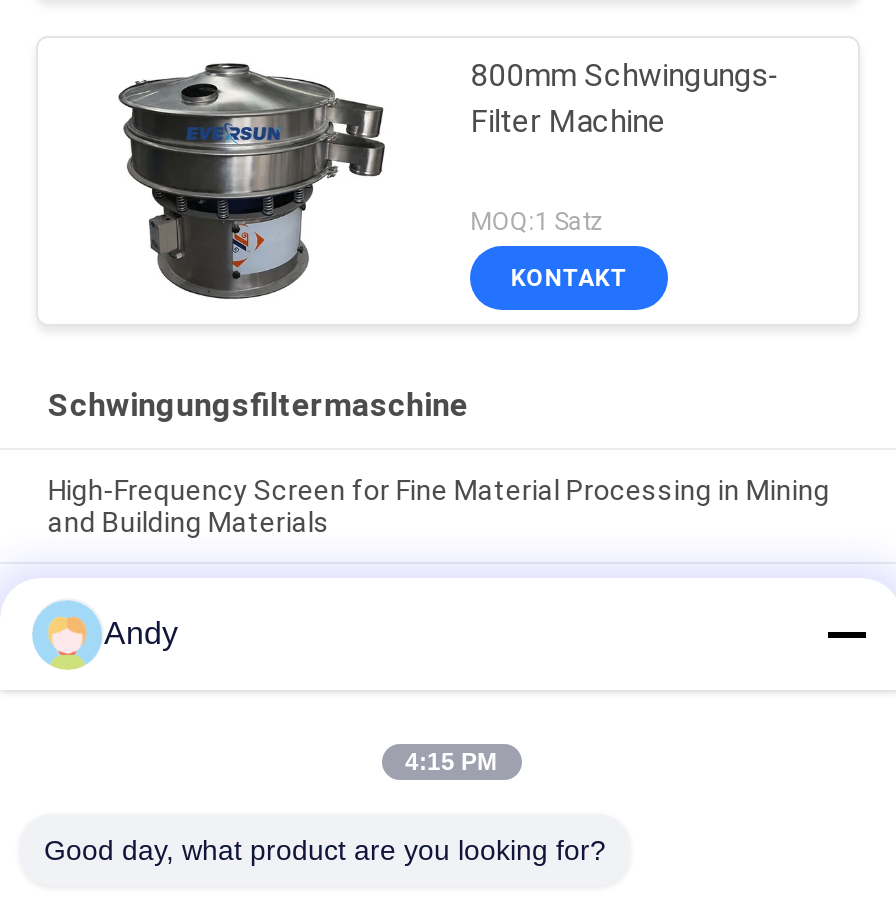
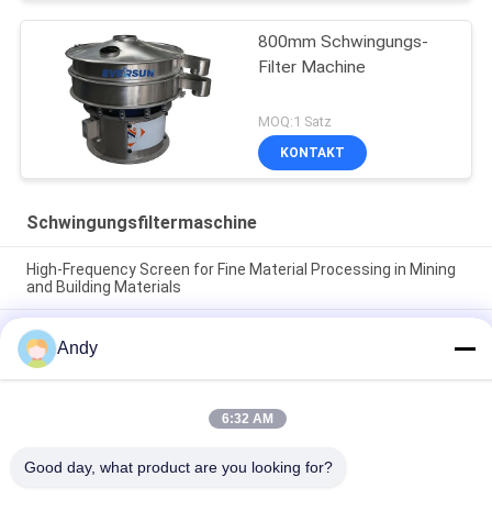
- 4:15 PM
+ 6:32 AM
